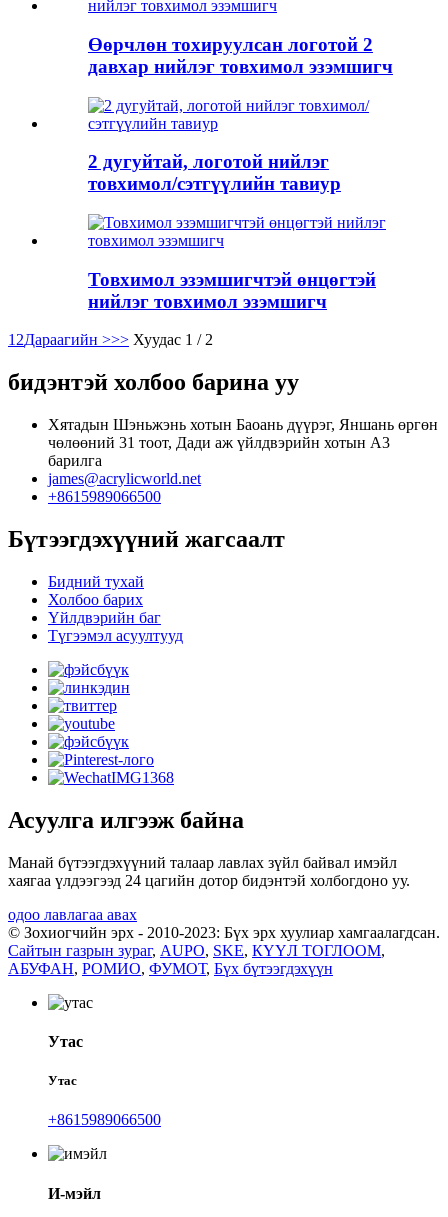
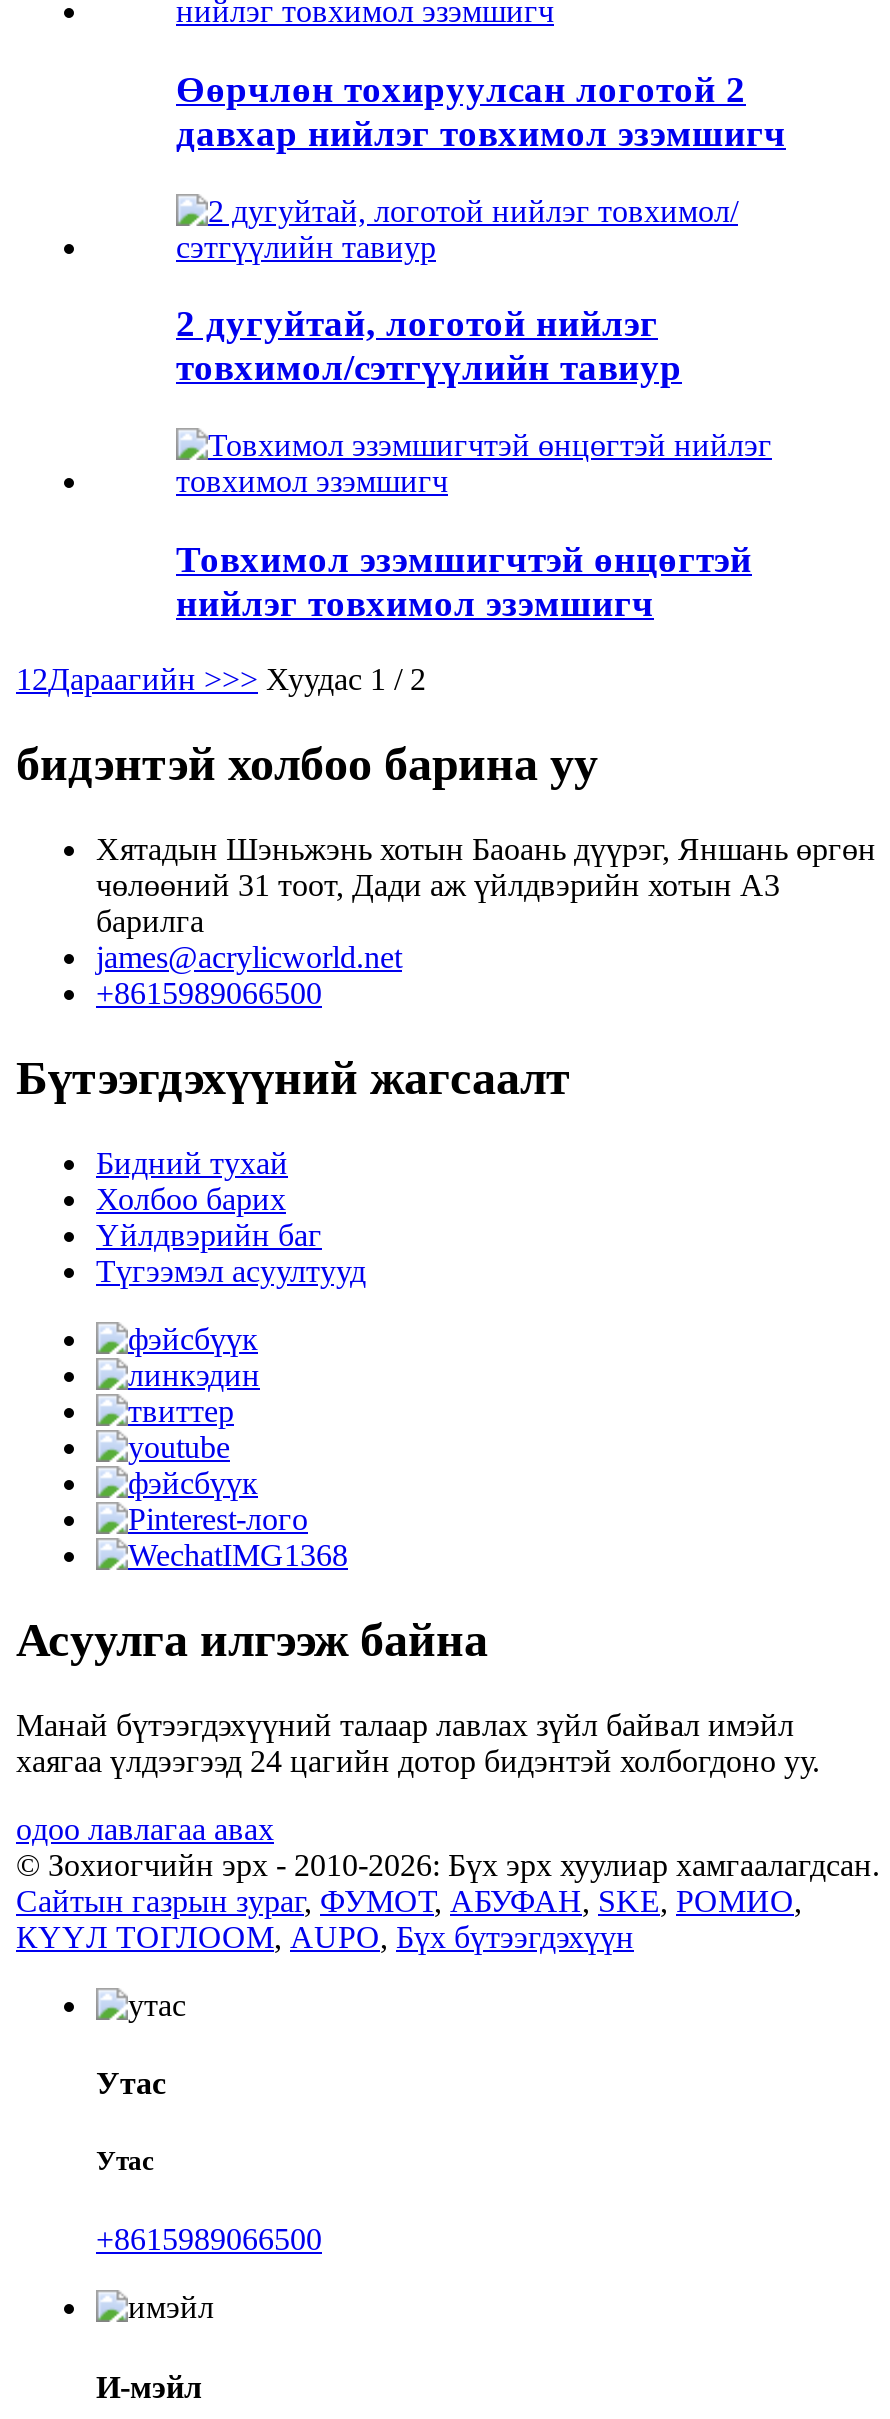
- © Зохиогчийн эрх - 2010-2023: Бүх эрх хуулиар хамгаалагдсан.
+ © Зохиогчийн эрх - 2010-2026: Бүх эрх хуулиар хамгаалагдсан.

- Сайтын газрын зураг, AUPO, SKE, КҮҮЛ ТОГЛООМ,
+ Сайтын газрын зураг, ФУМОТ, АБУФАН,SKE, РОМИО,

- АБУФАН, РОМИО, ФУМОТ, Бүх бүтээгдэхүүн
+ КҮҮЛ ТОГЛООМ, AUPO, Бүх бүтээгдэхүүн
